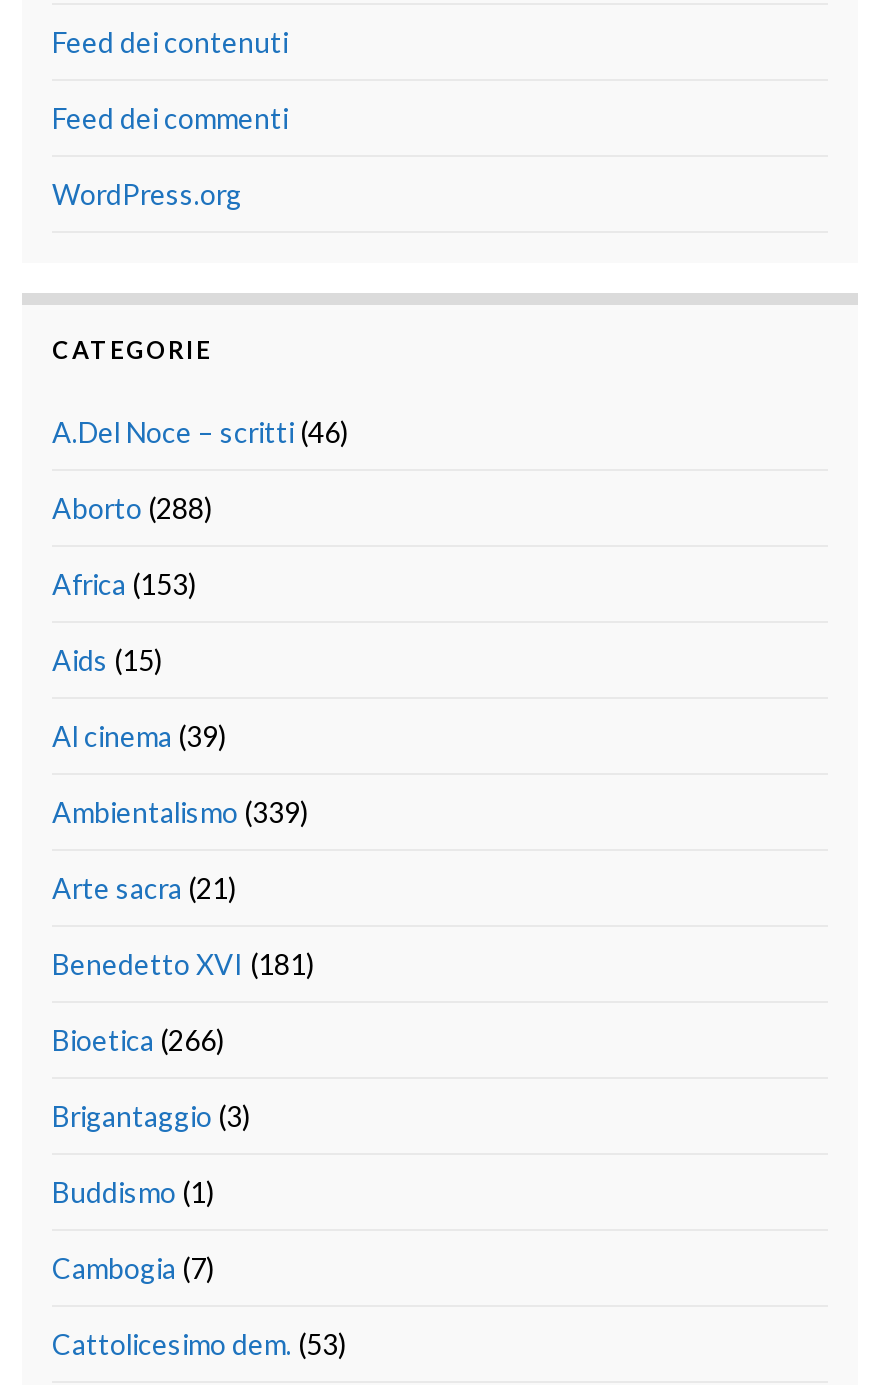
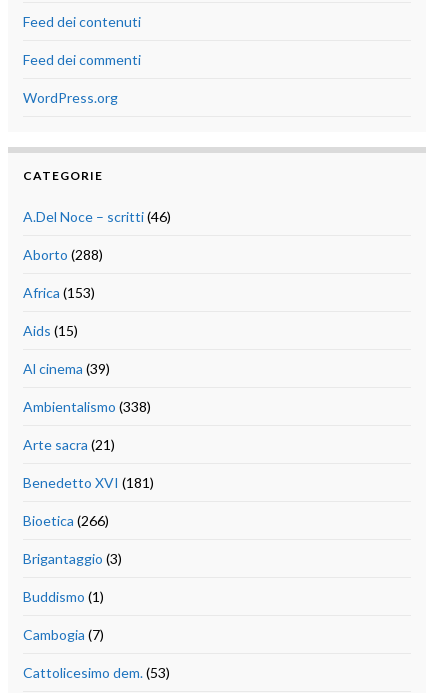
- Ambientalismo (339)
+ Ambientalismo (338)
